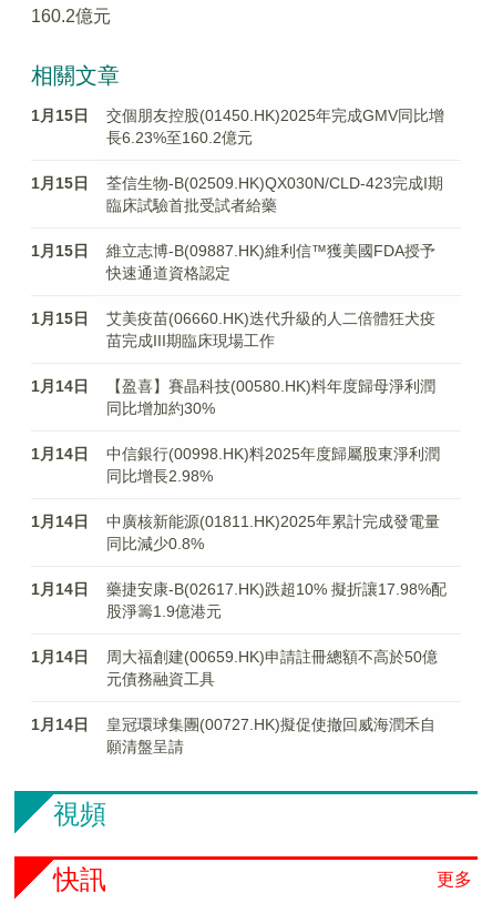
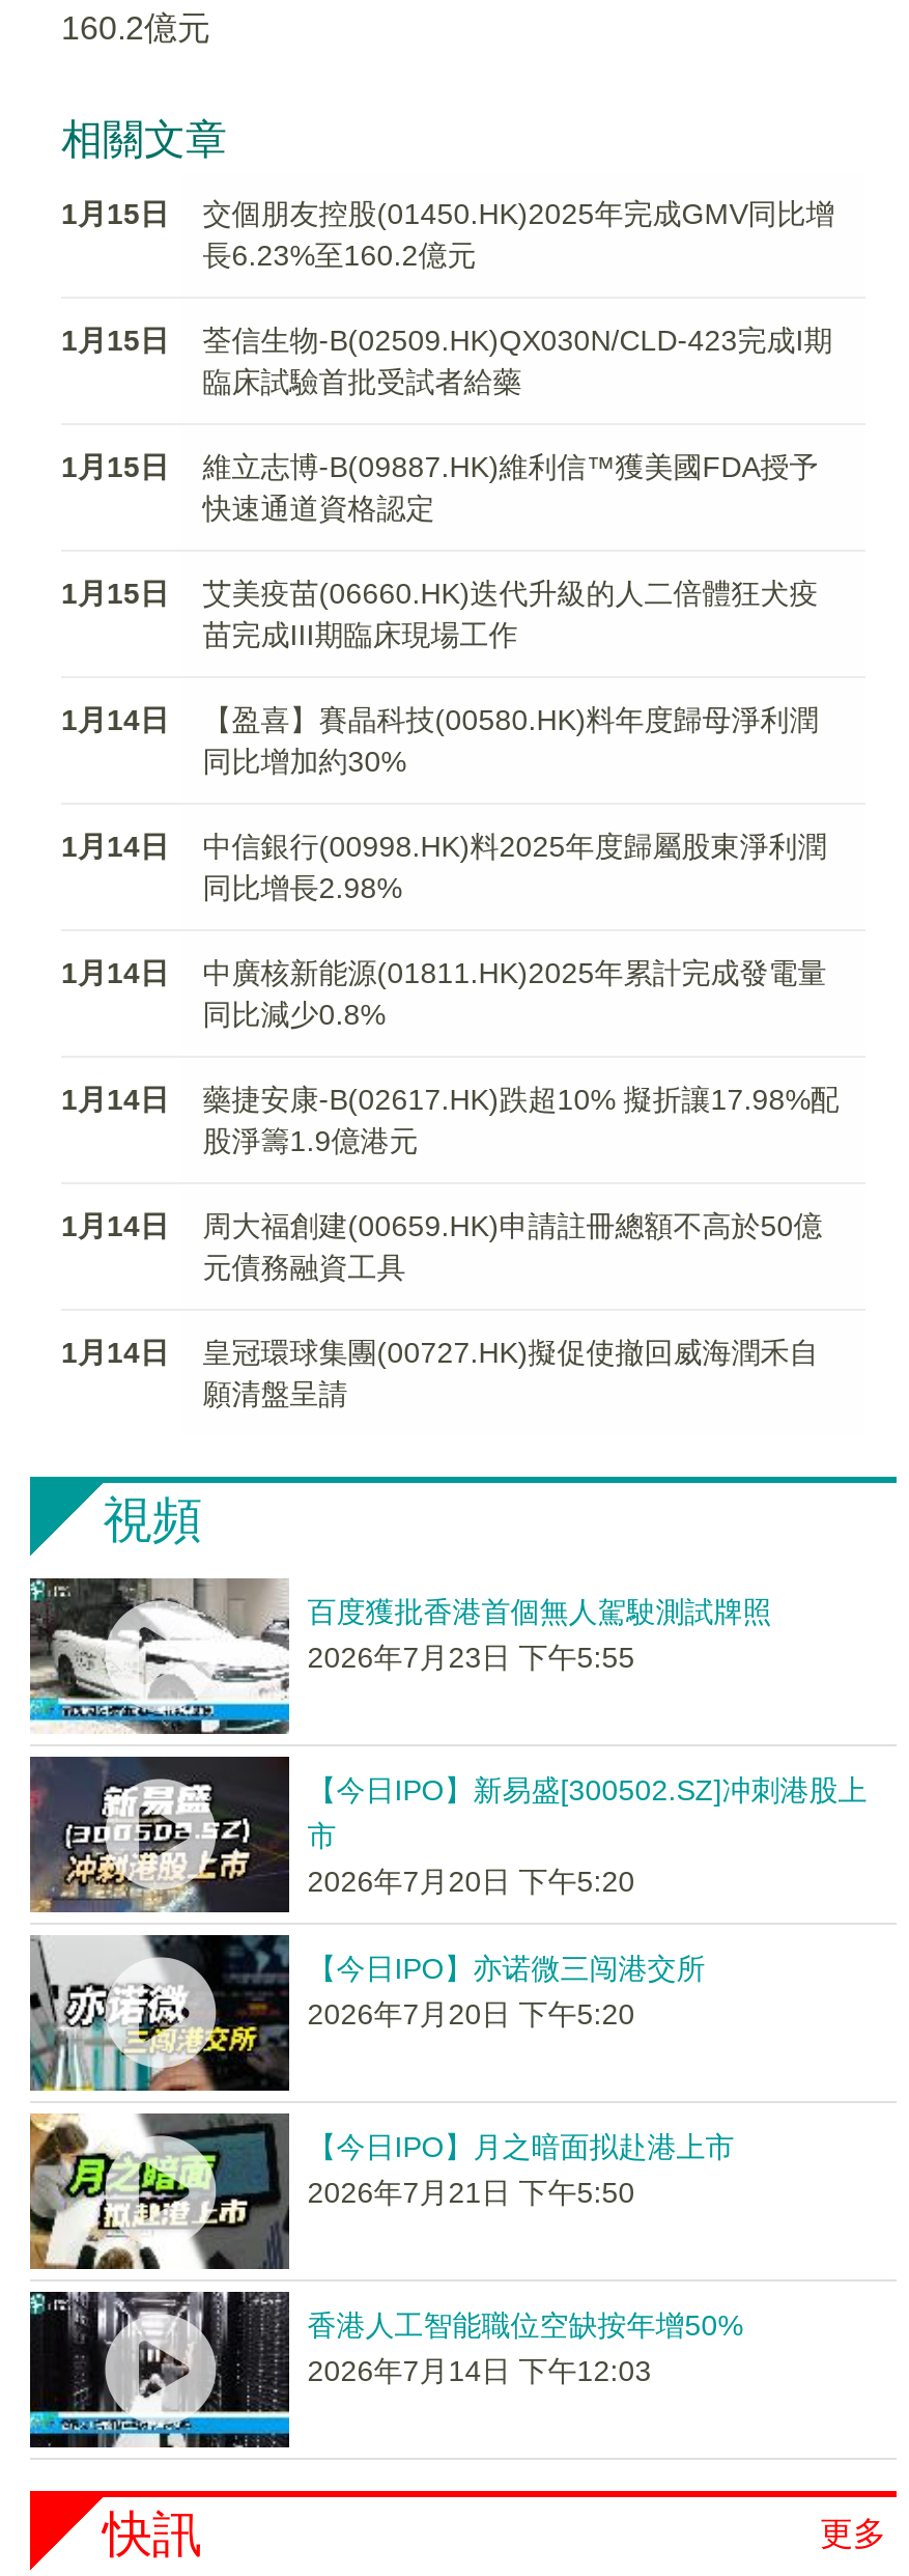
+ [image]
+ 百度獲批香港首個無人駕駛測試牌照
+ 2026年7月23日 下午5:55

+ [image]
+ 【今日IPO】新易盛[300502.SZ]冲刺港股上
+ 市
+ 2026年7月20日 下午5:20
+ 【今日IPO】亦诺微三闯港交所
+ 2026年7月20日 下午5:20

+ [image]
+ 【今日IPO】月之暗面拟赴港上市
+ 2026年7月21日 下午5:50

+ [image]
+ 香港人工智能職位空缺按年增50%
+ 2026年7月14日 下午12:03

+ [image]
